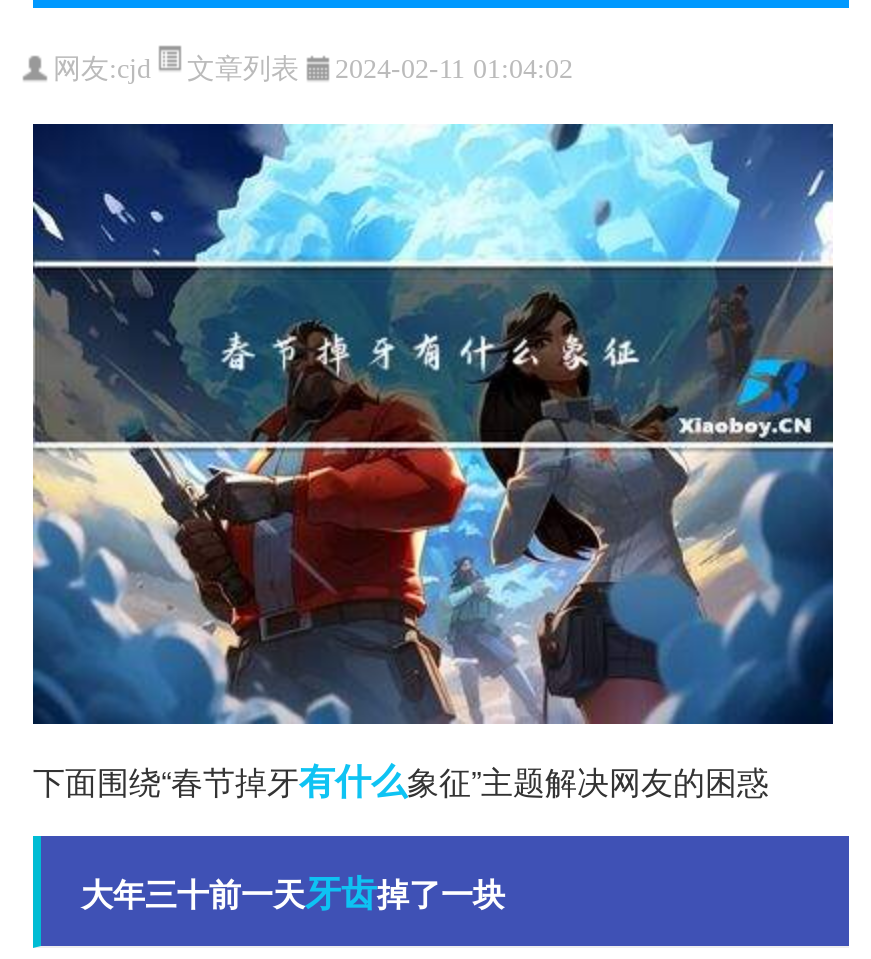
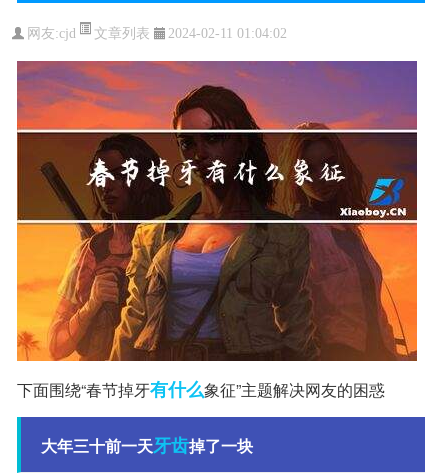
- [image]
+ [image]
